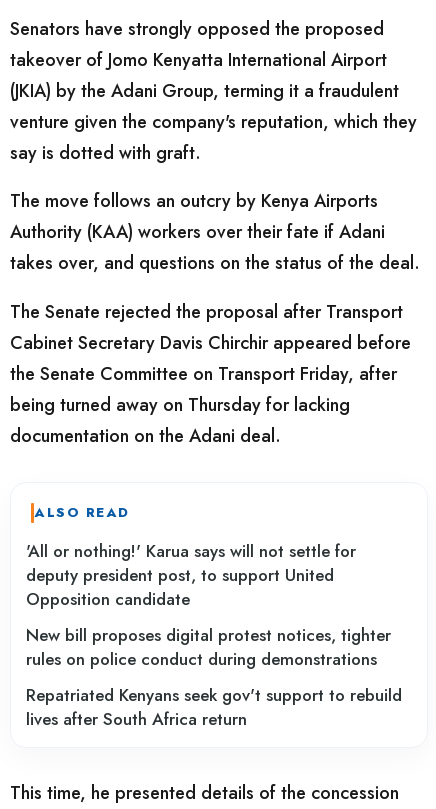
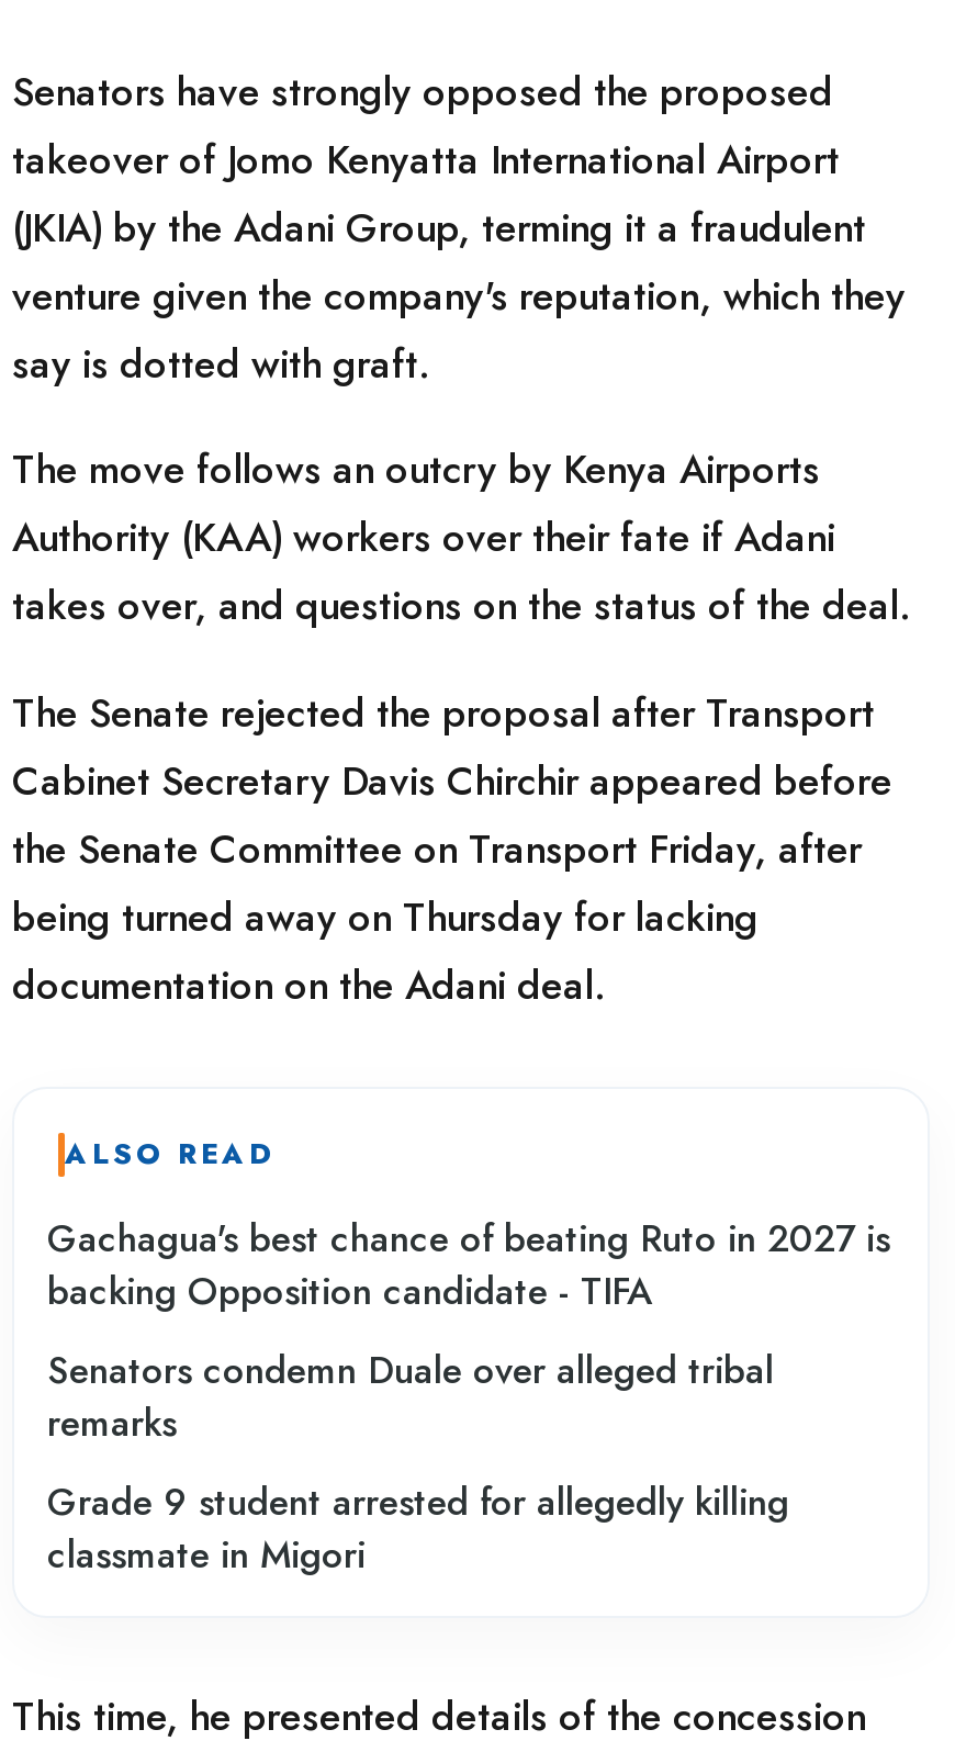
- 'All or nothing!' Karua says will not settle for
- deputy president post, to support United
- Opposition candidate
+ Gachagua's best chance of beating Ruto in 2027 is
+ backing Opposition candidate - TIFA

- New bill proposes digital protest notices, tighter
- rules on police conduct during demonstrations
+ Senators condemn Duale over alleged tribal
+ remarks

- Repatriated Kenyans seek gov't support to rebuild
- lives after South Africa return
+ Grade 9 student arrested for allegedly killing
+ classmate in Migori
